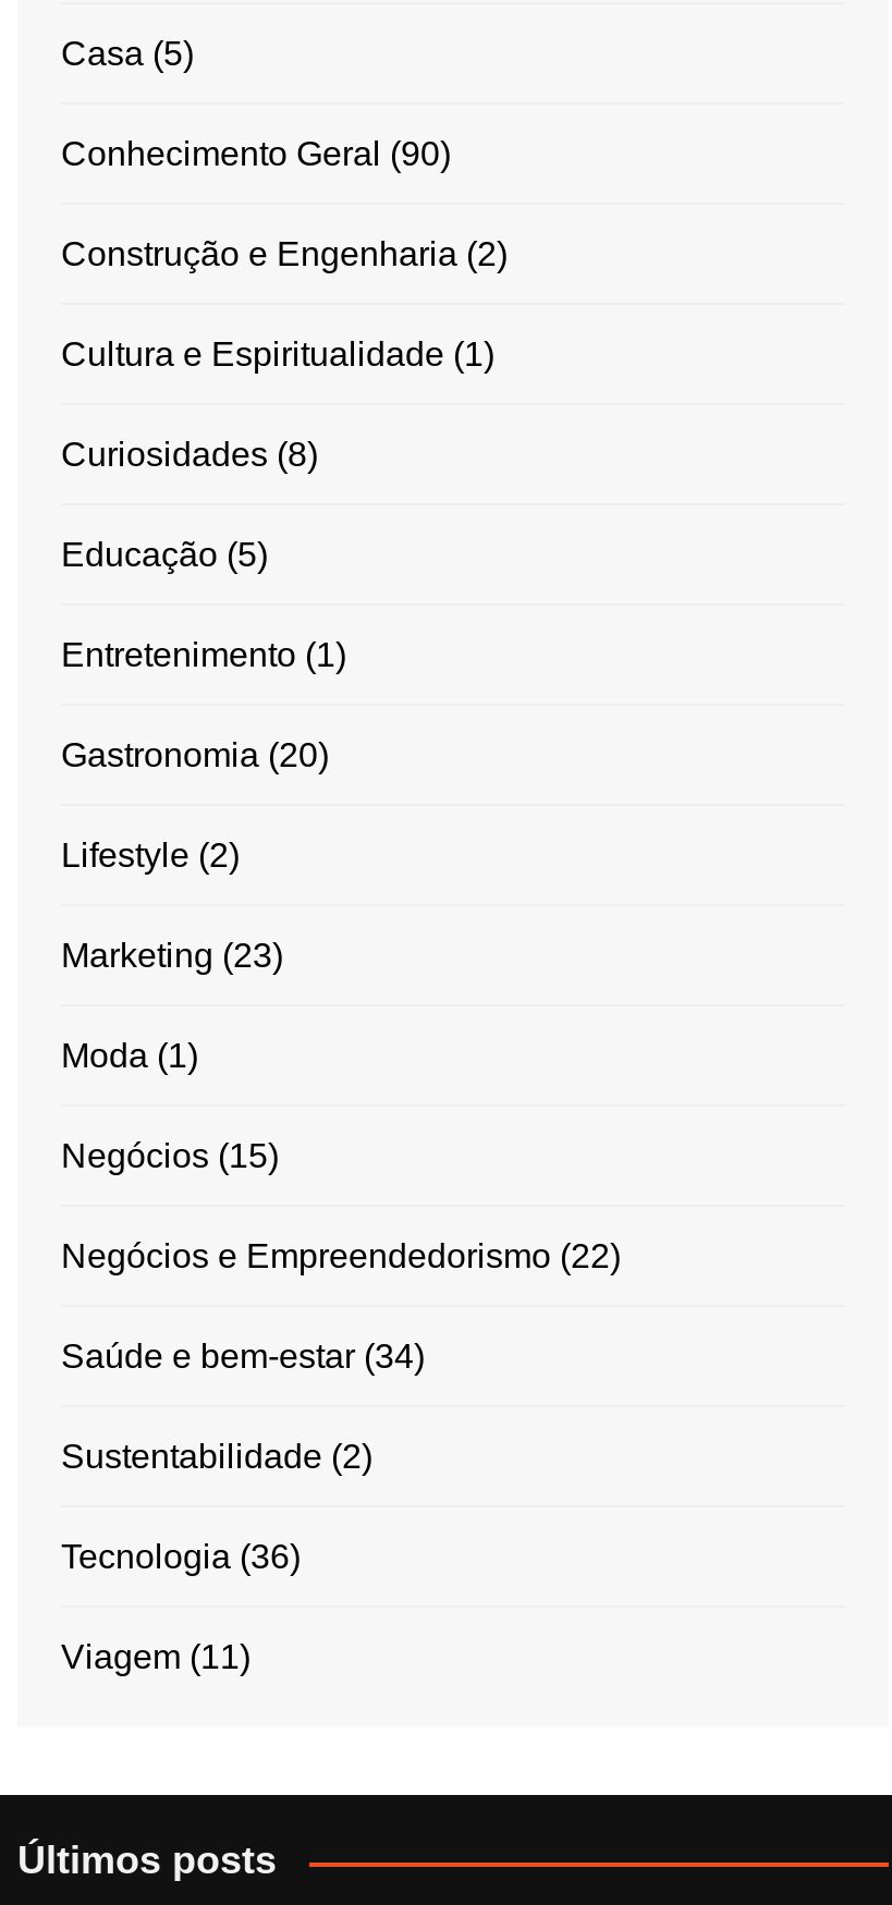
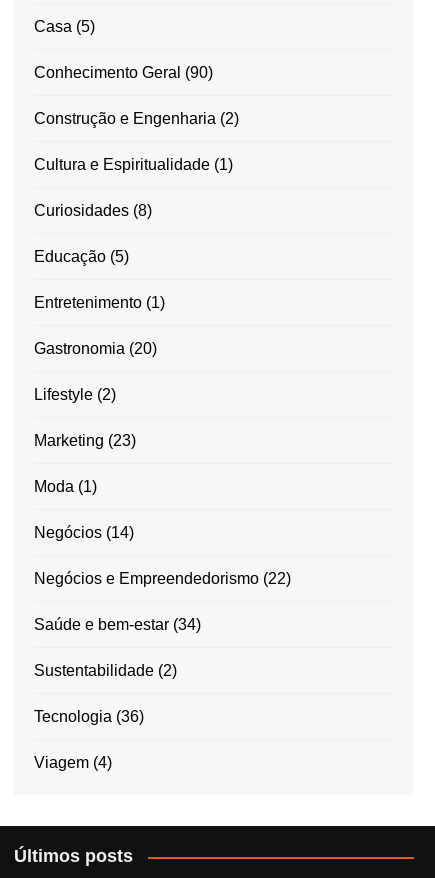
- Negócios (15)
+ Negócios (14)

- Viagem (11)
+ Viagem (4)
